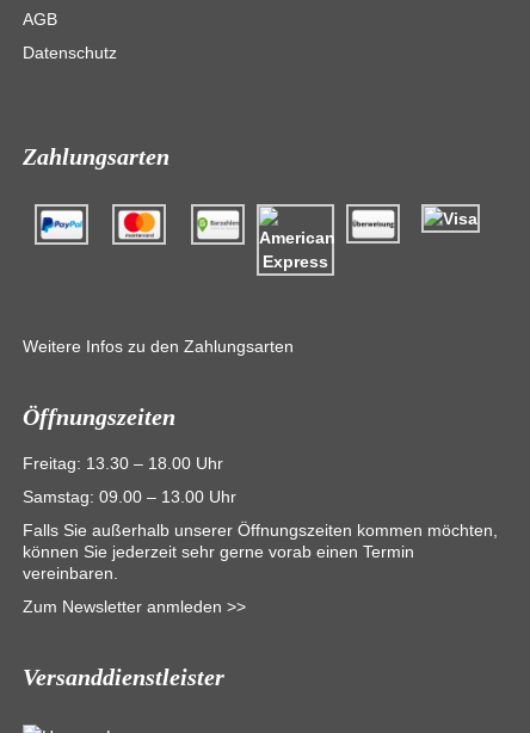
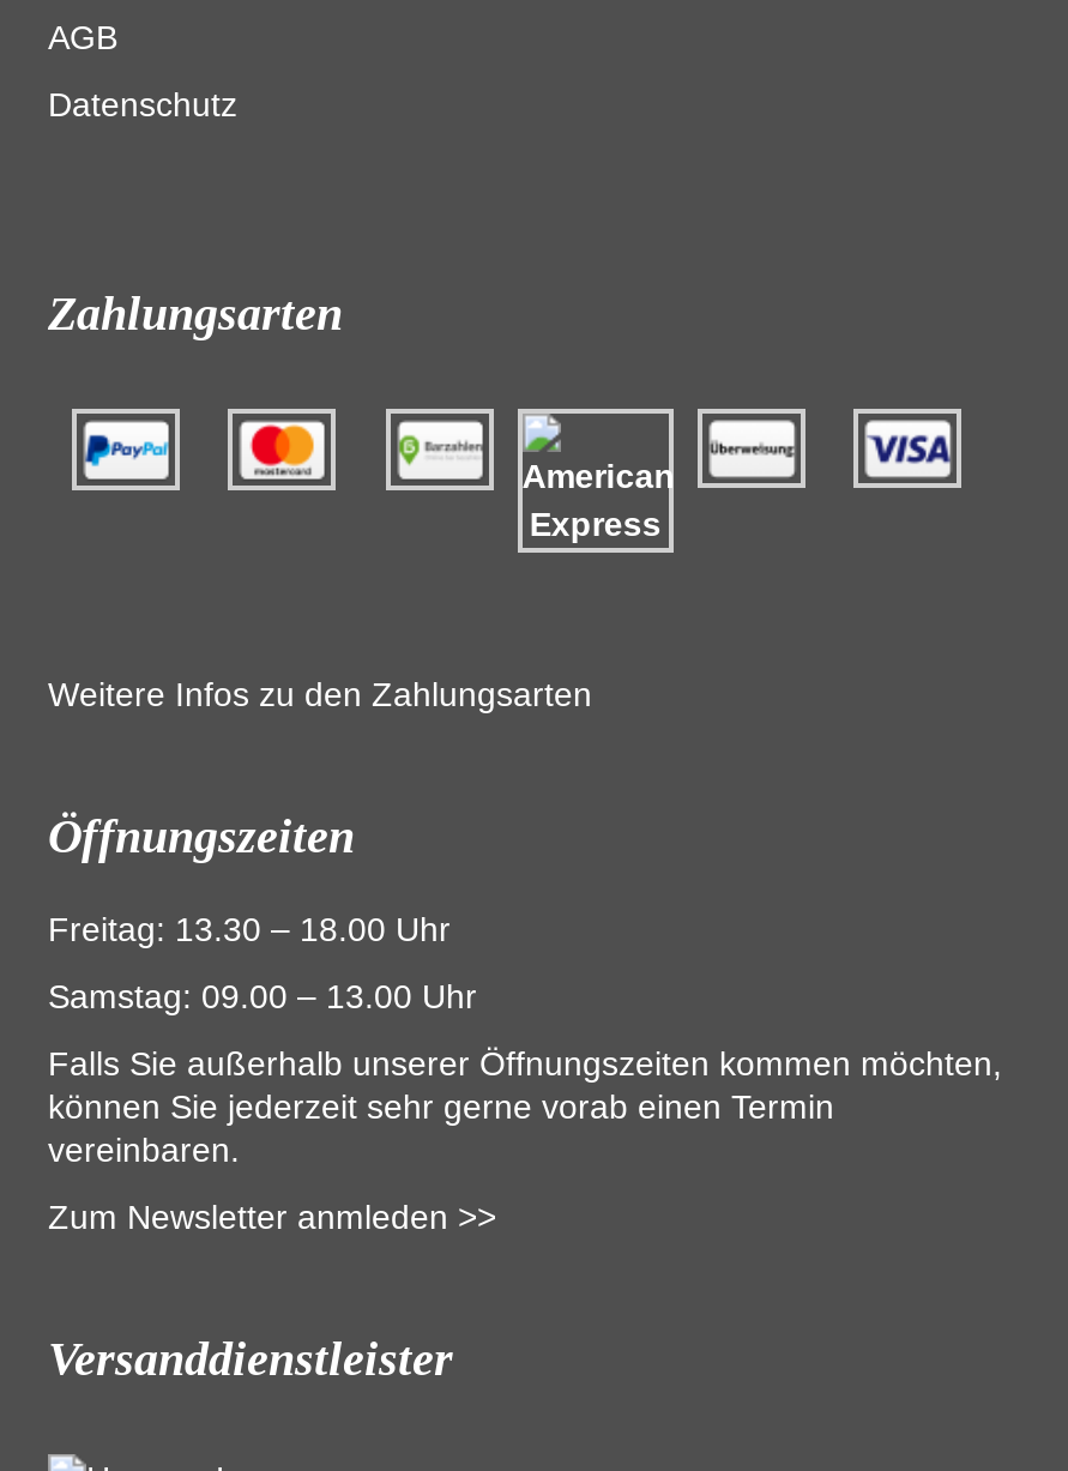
- [image]
+ [image]
